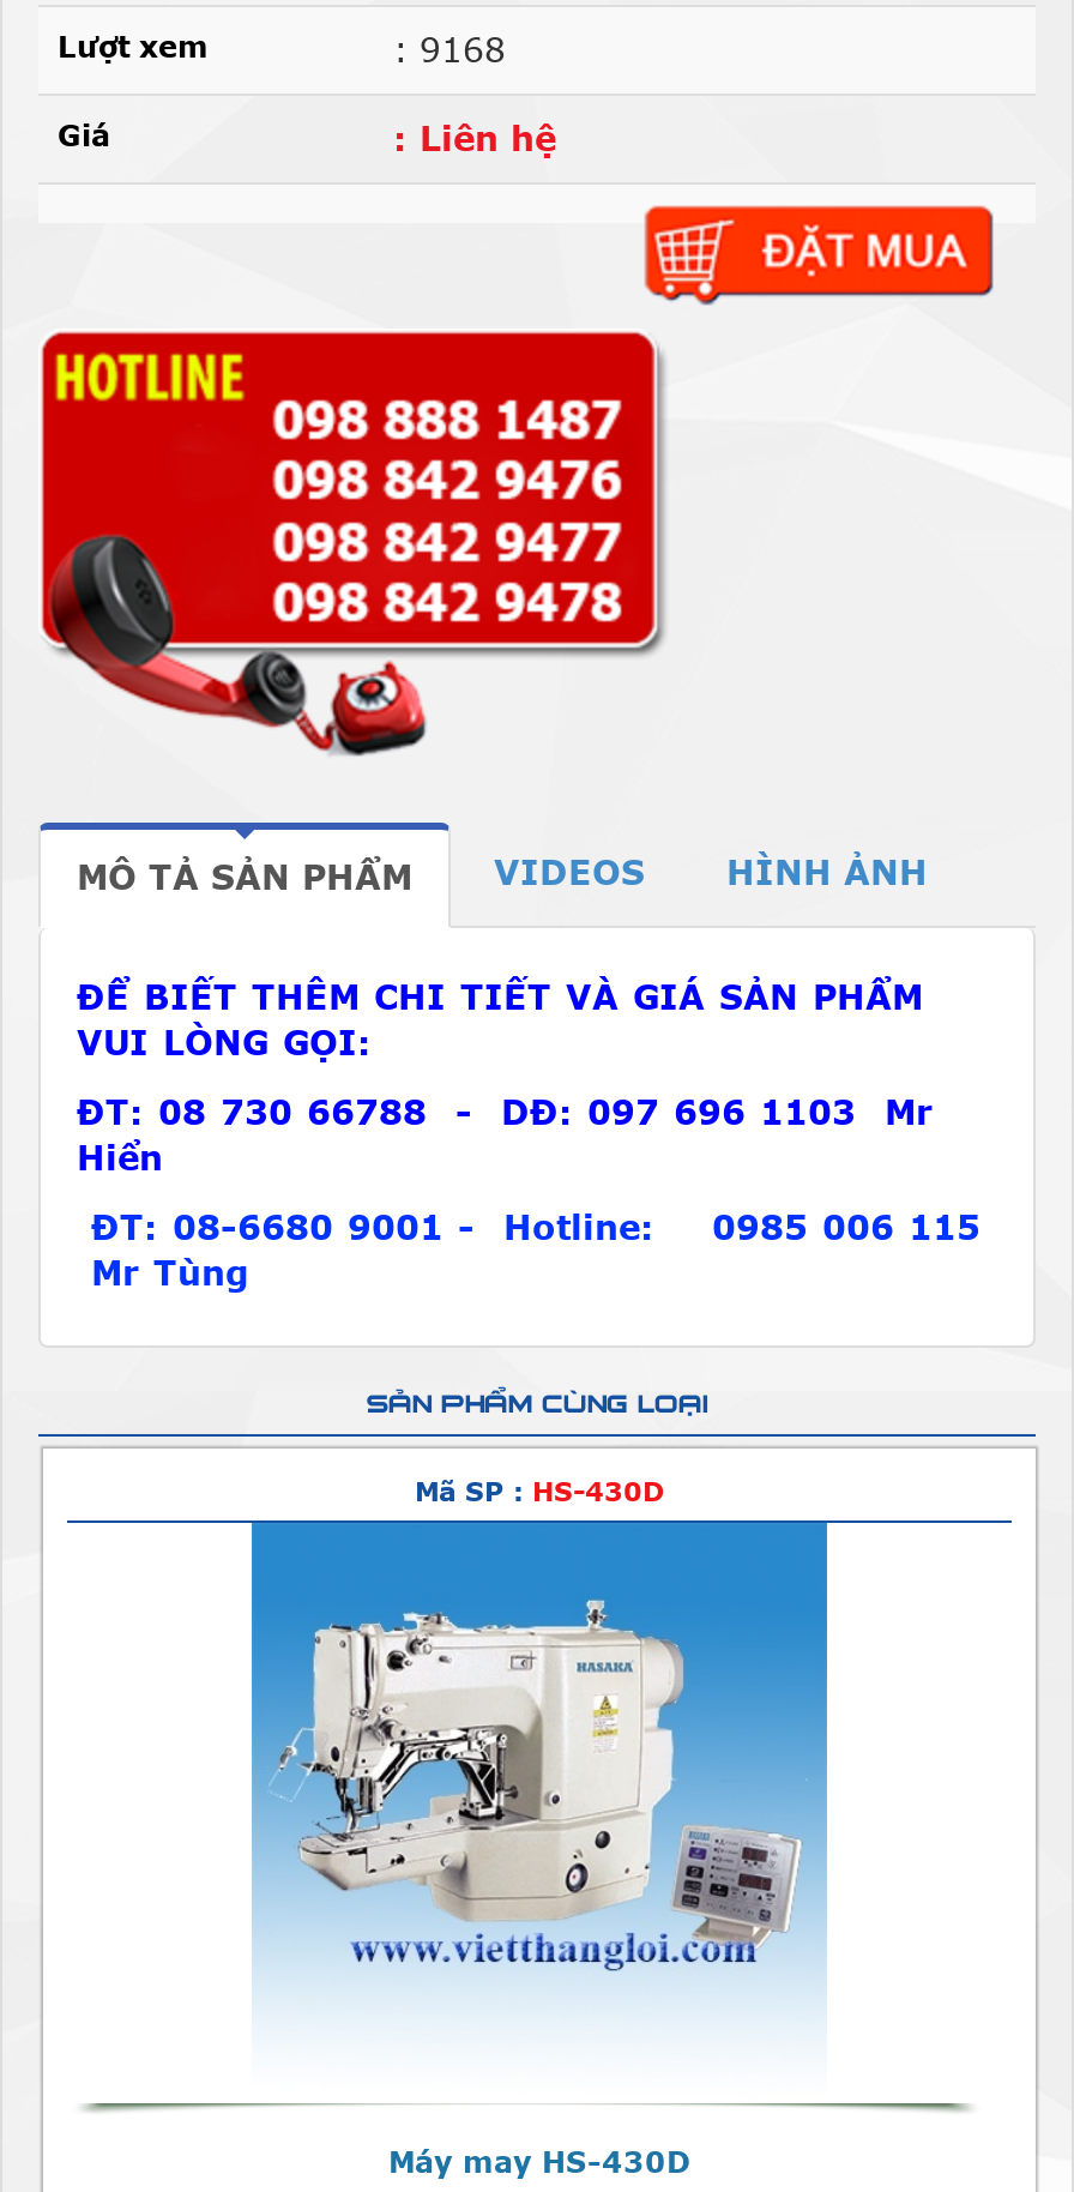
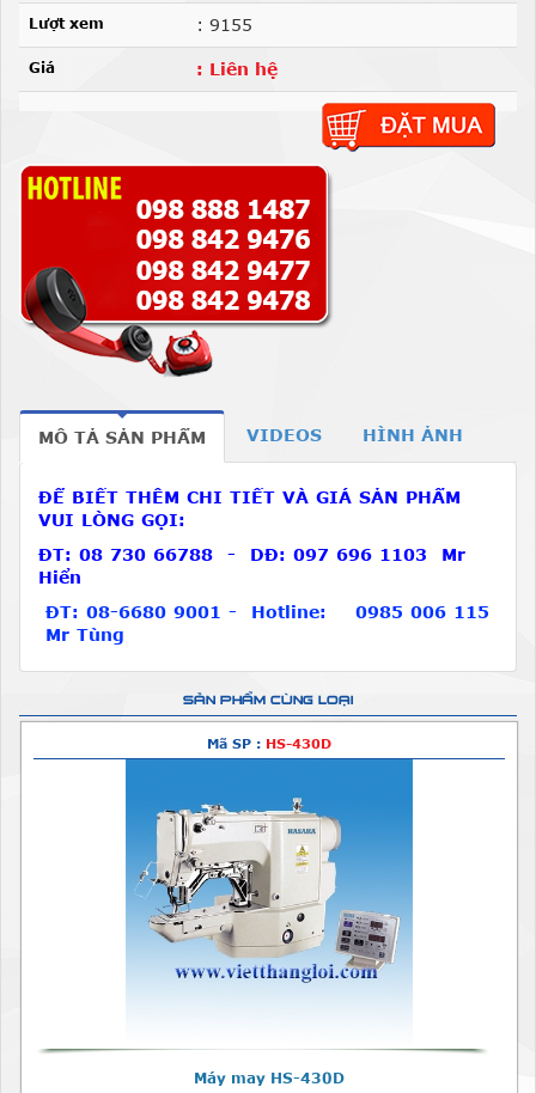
- : 9168
+ : 9155
